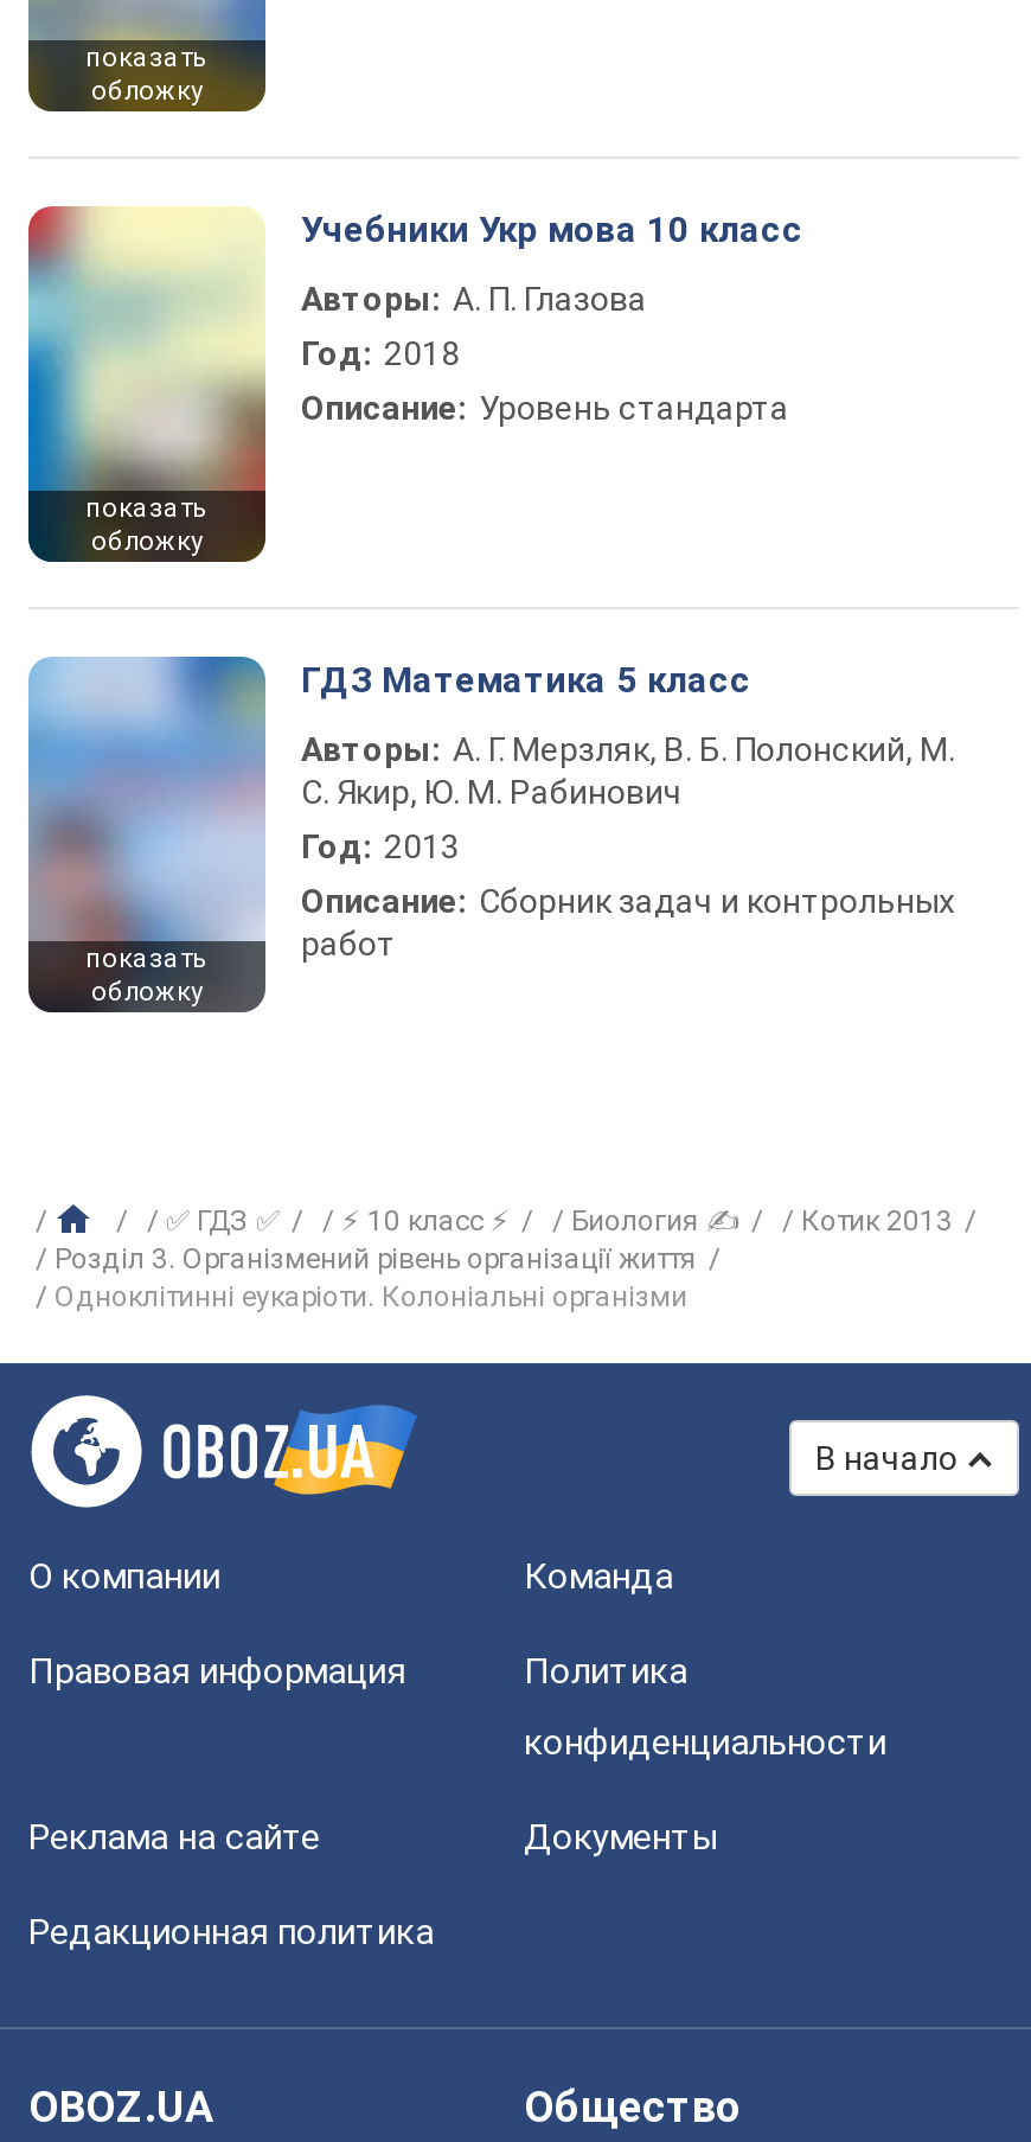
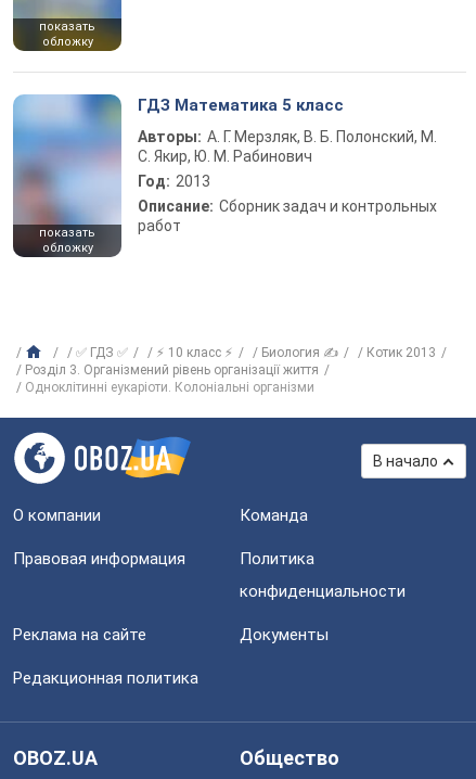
- [image]
- показать
- обложку

- Учебники Укр мова 10 класс
- Авторы: А. П. Глазова
- Год: 2018
- Описание: Уровень стандарта
